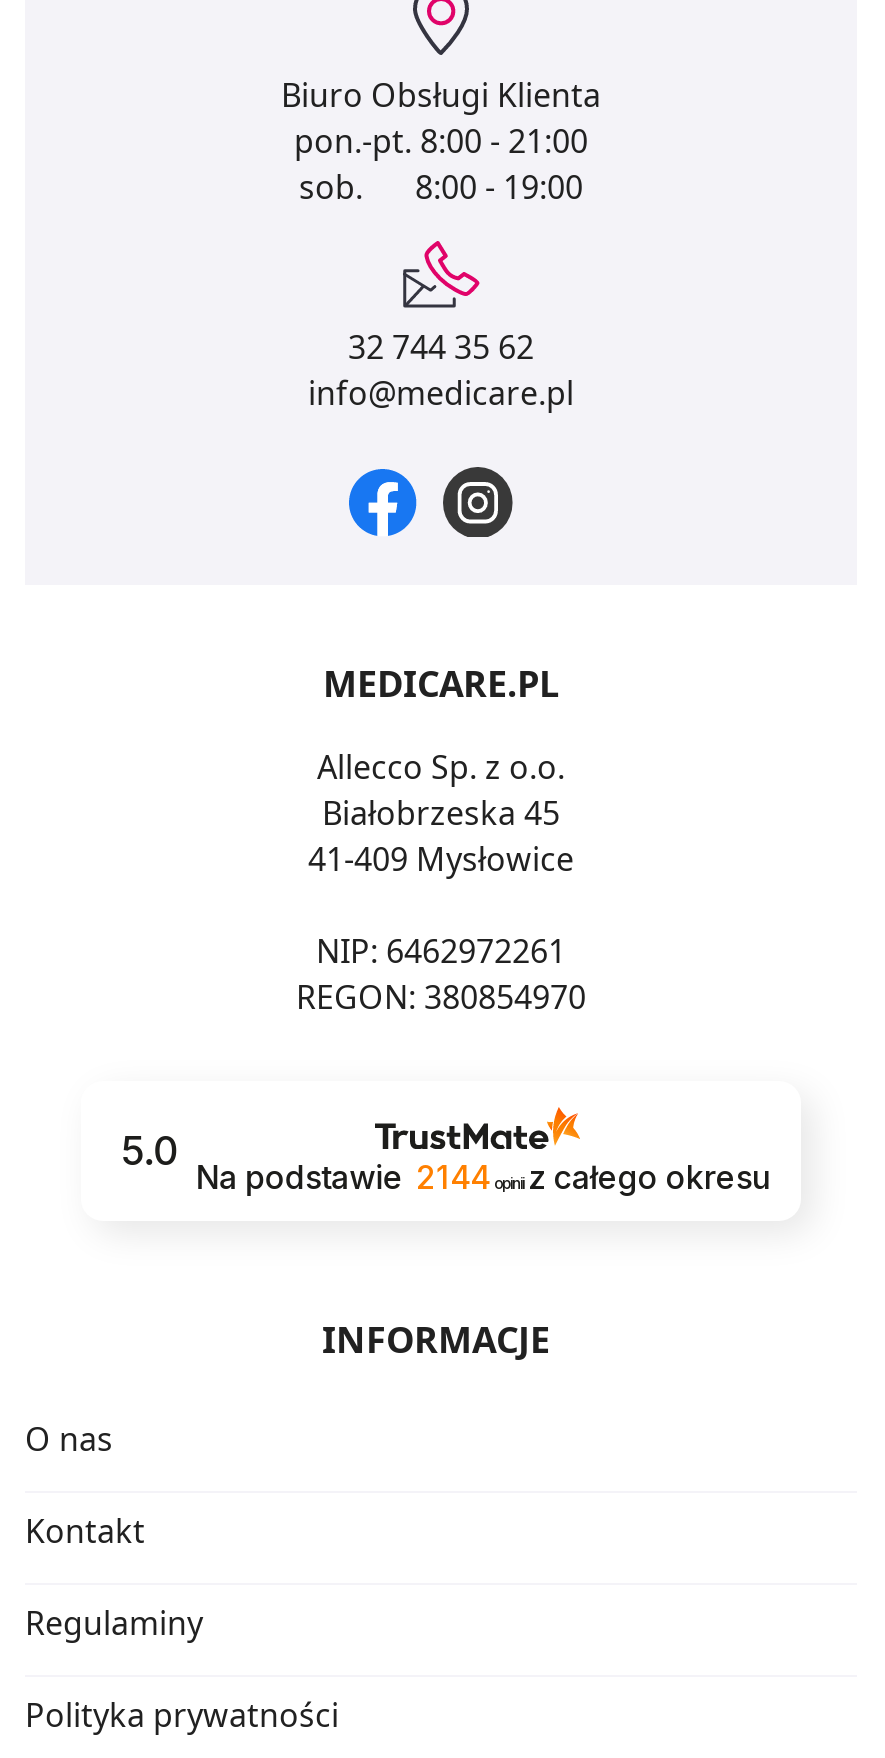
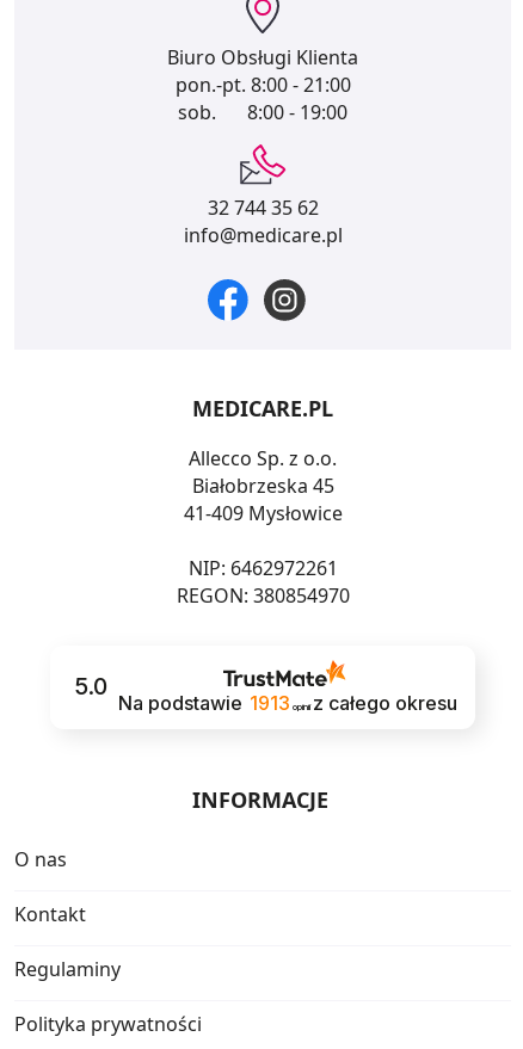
- Na podstawie 2144opiniiz całego okresu
+ Na podstawie 1913opiniiz całego okresu
